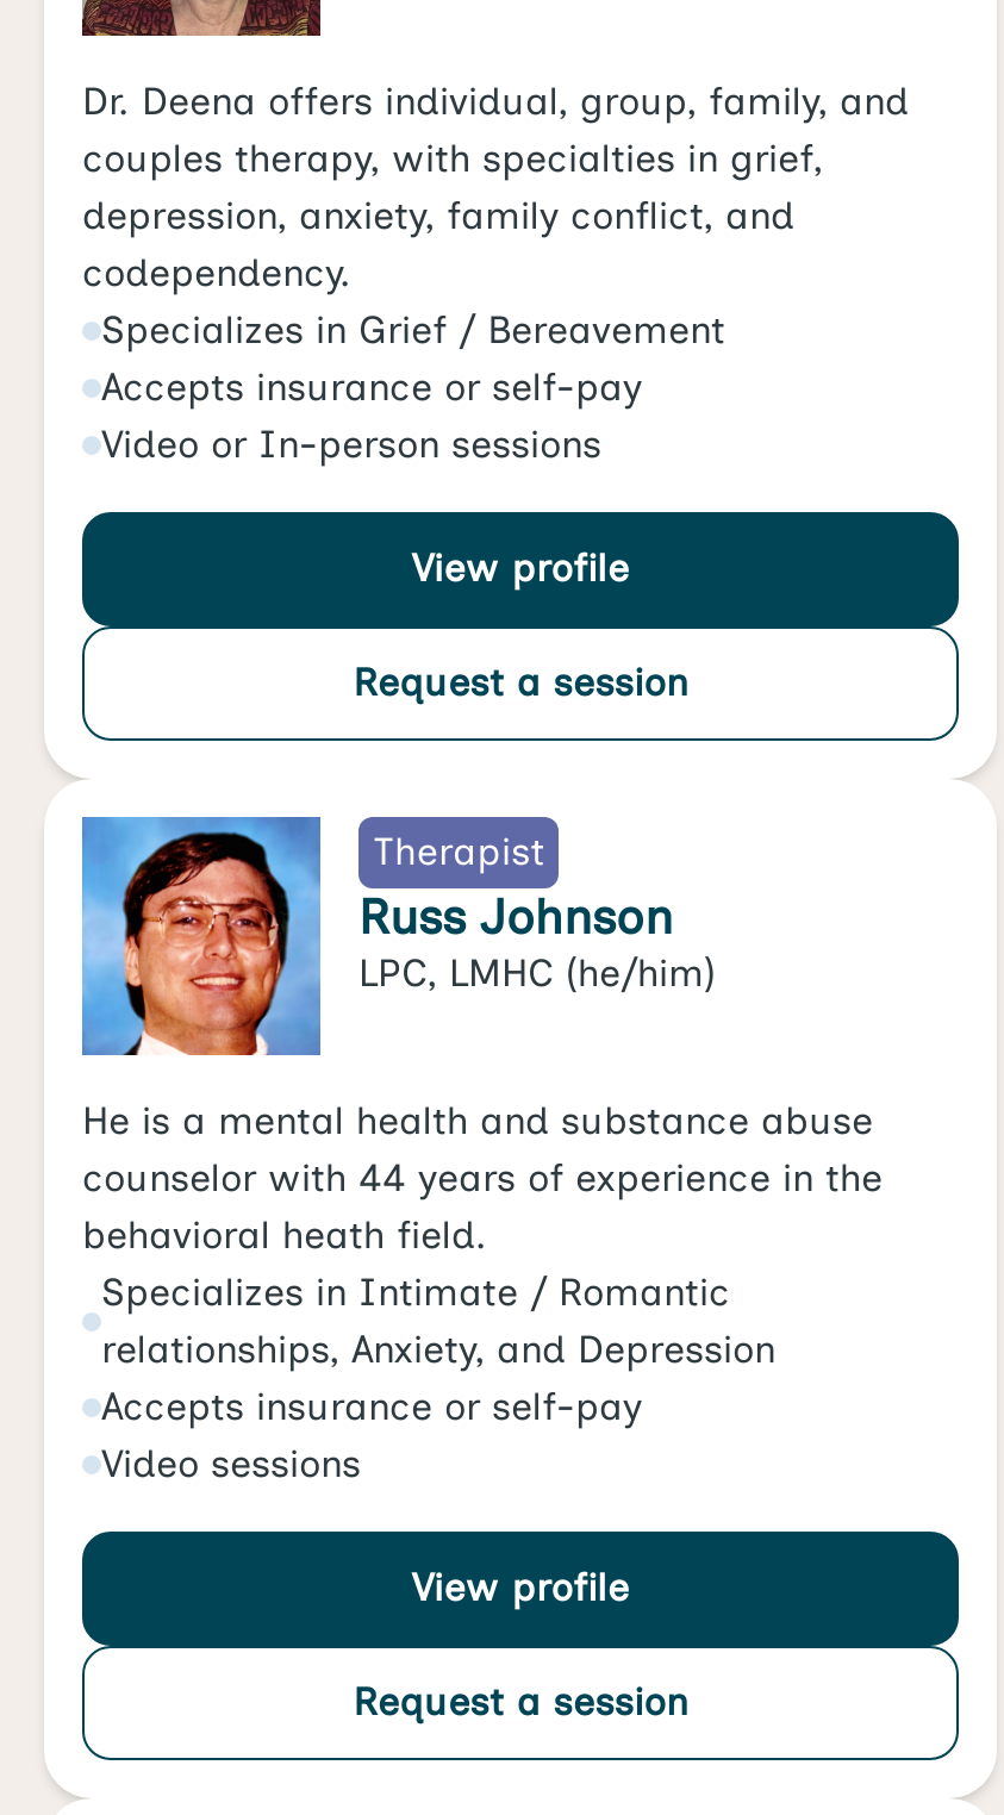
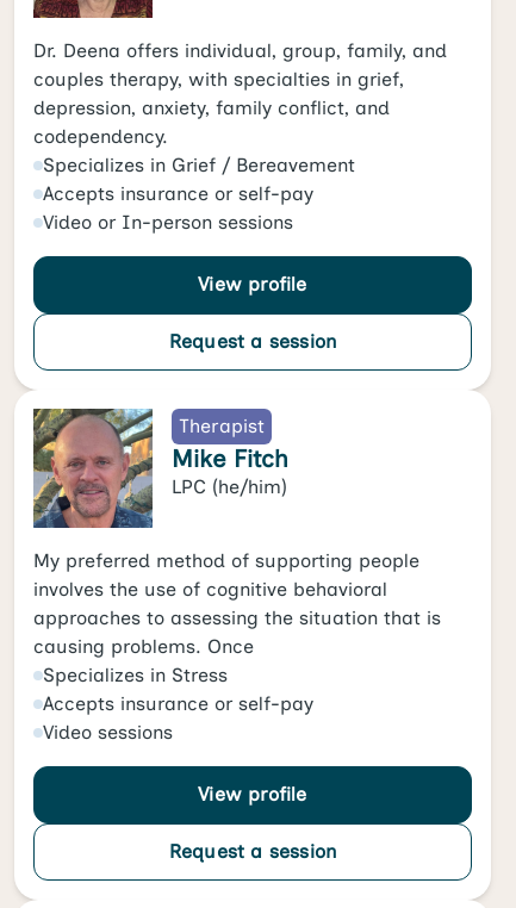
- [image]
- Russ Johnson
- LPC, LMHC (he/him)
+ [image]
+ Mike Fitch
+ LPC (he/him)

- He is a mental health and substance abuse
- counselor with 44 years of experience in the
- behavioral heath field.
- Specializes in Intimate / Romantic
- relationships, Anxiety, and Depression
+ My preferred method of supporting people
+ involves the use of cognitive behavioral
+ approaches to assessing the situation that is
+ causing problems. Once
+ Specializes in Stress
